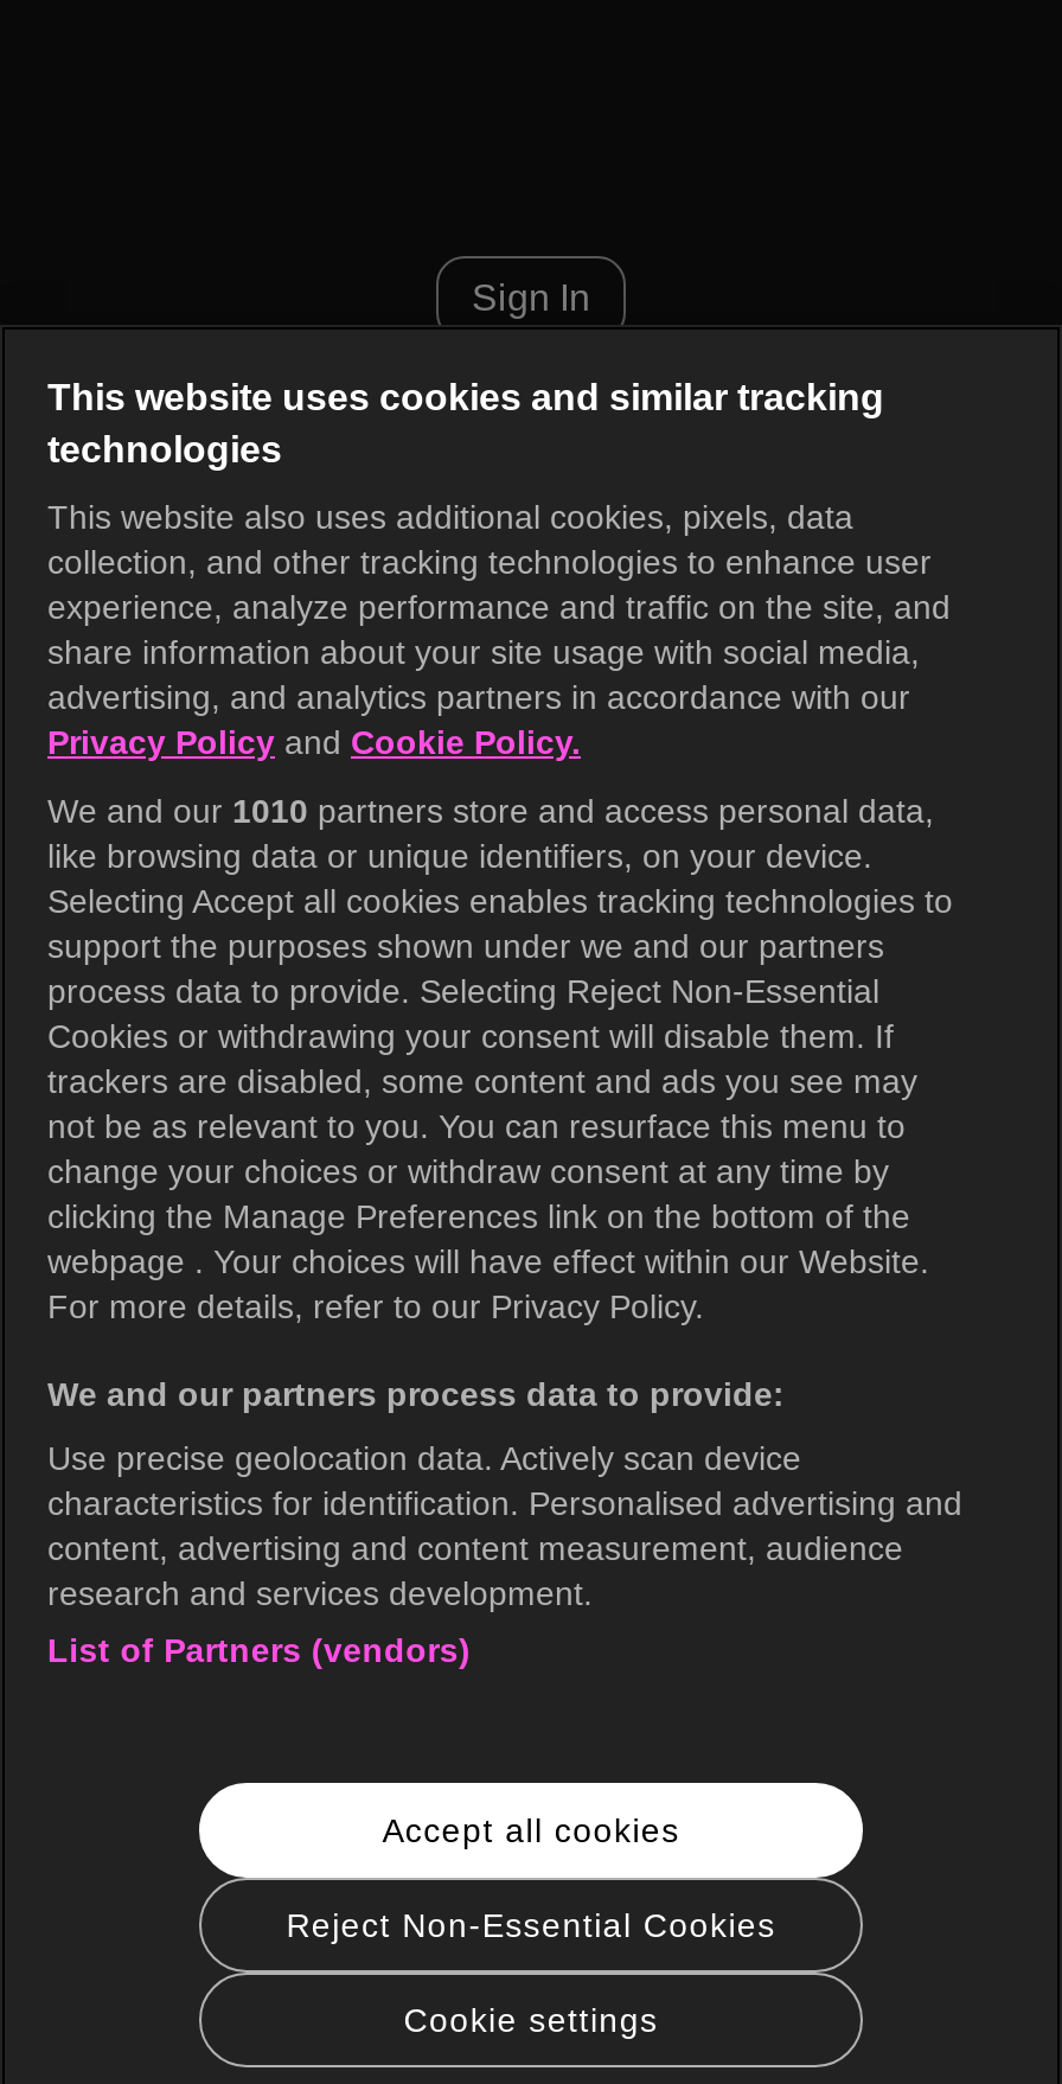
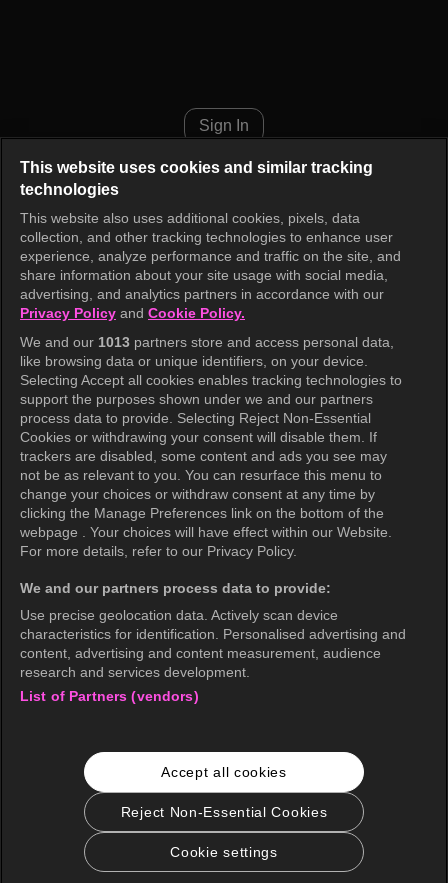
- We and our 1010 partners store and access personal data,
+ We and our 1013 partners store and access personal data,
